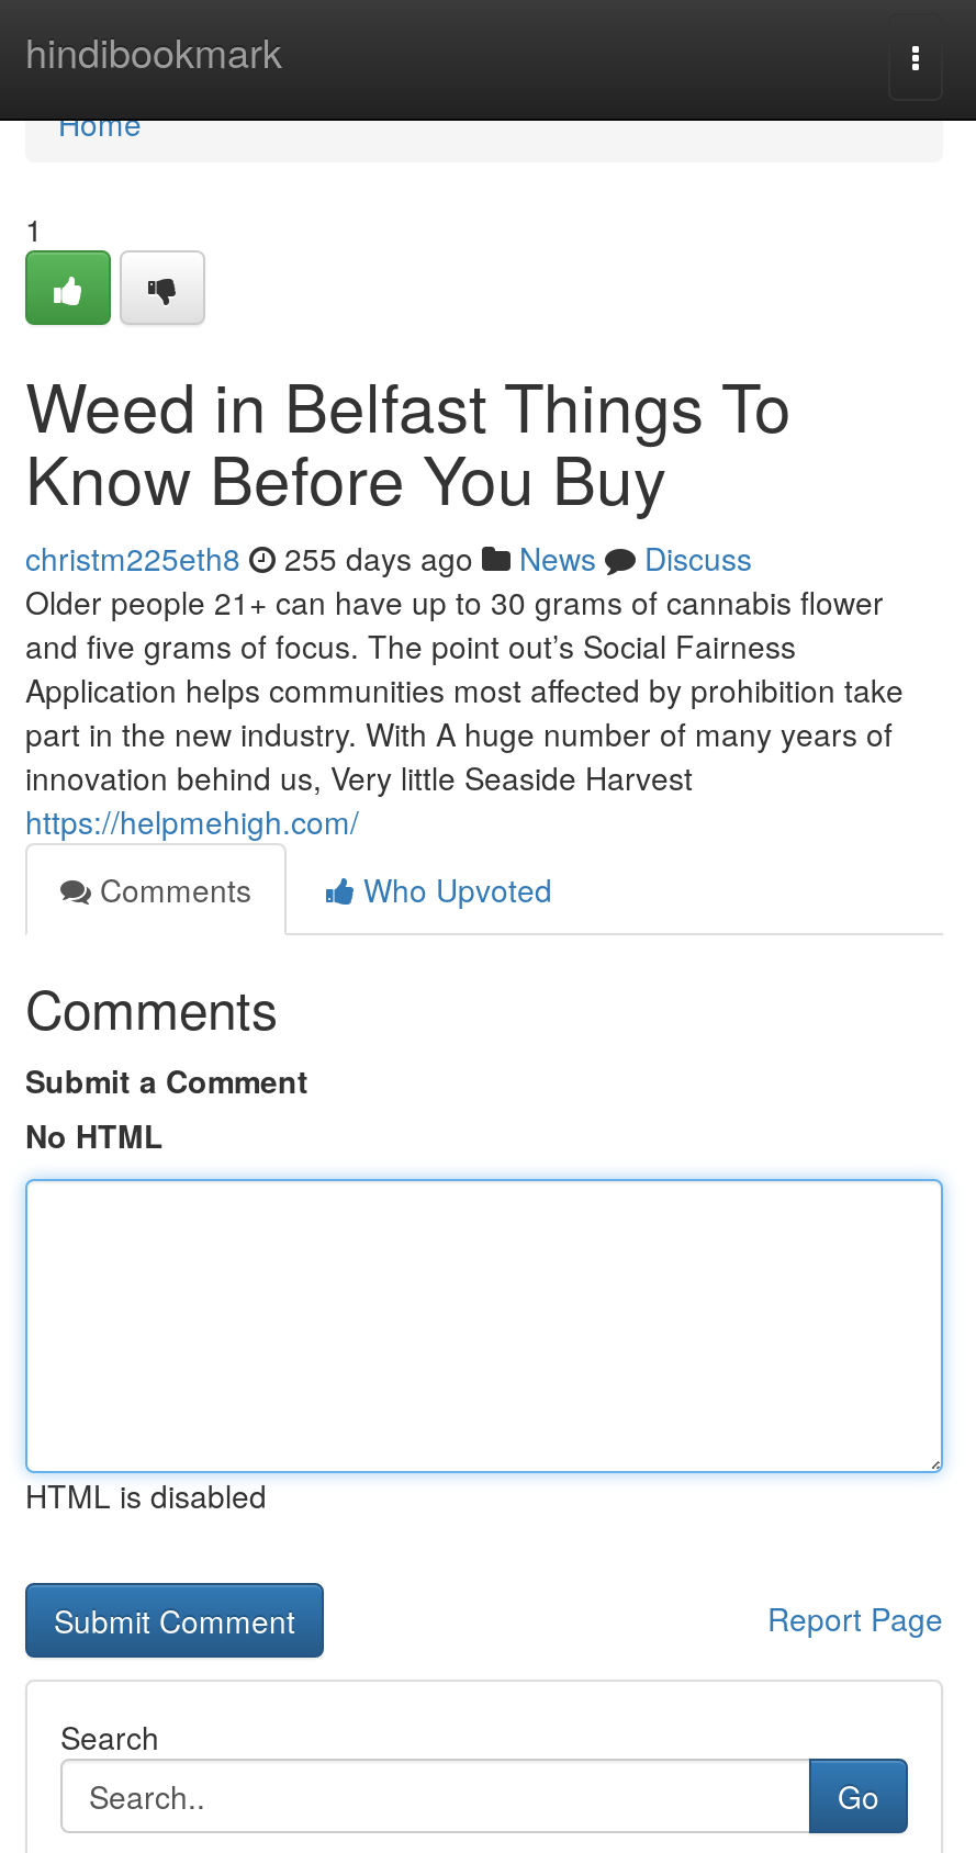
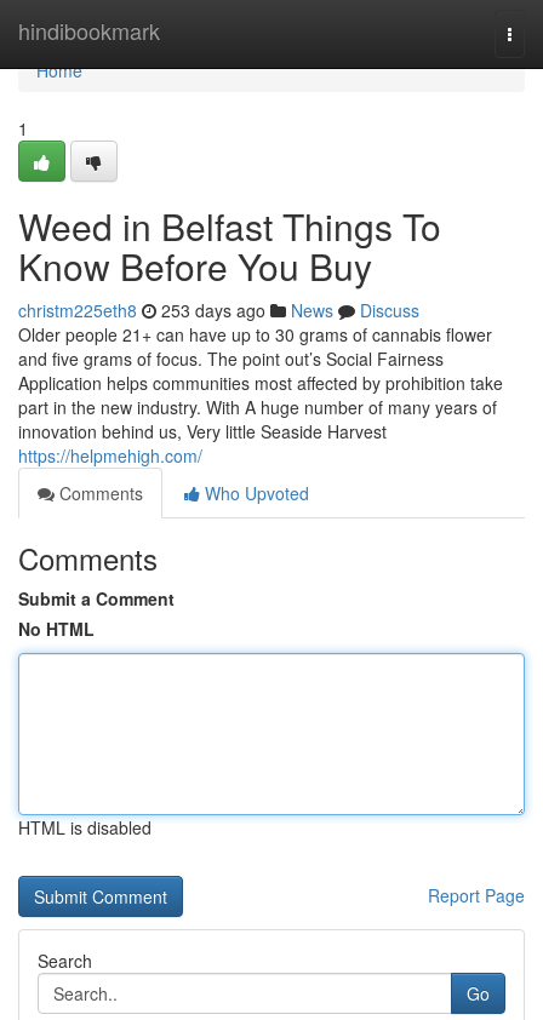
- christm225eth8 255 days ago News Discuss
+ christm225eth8 253 days ago News Discuss
